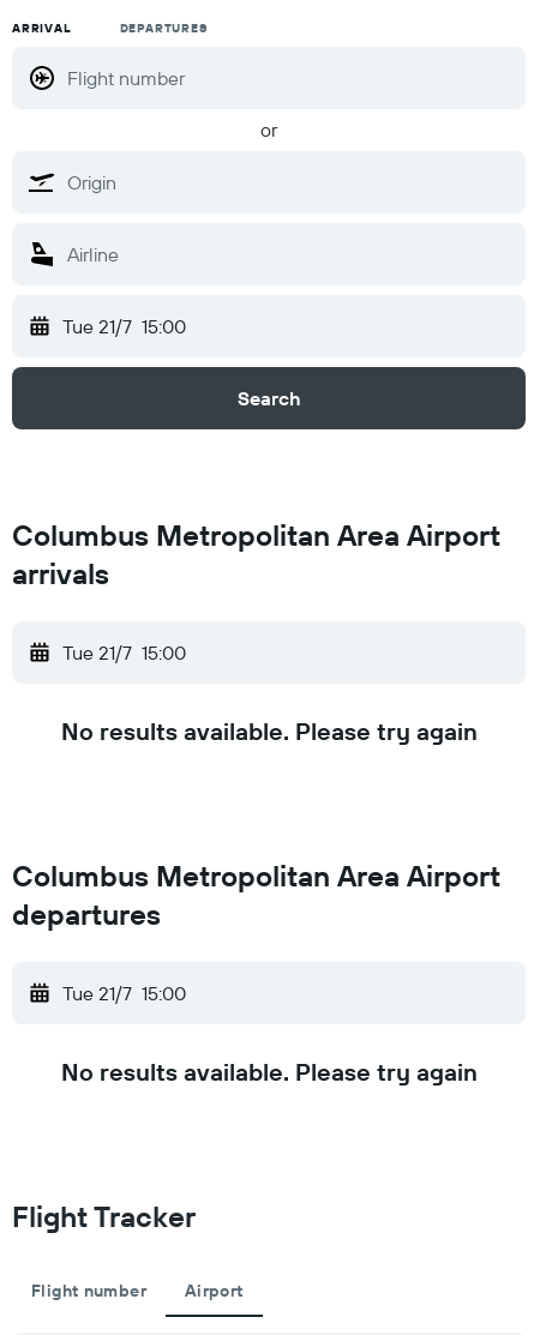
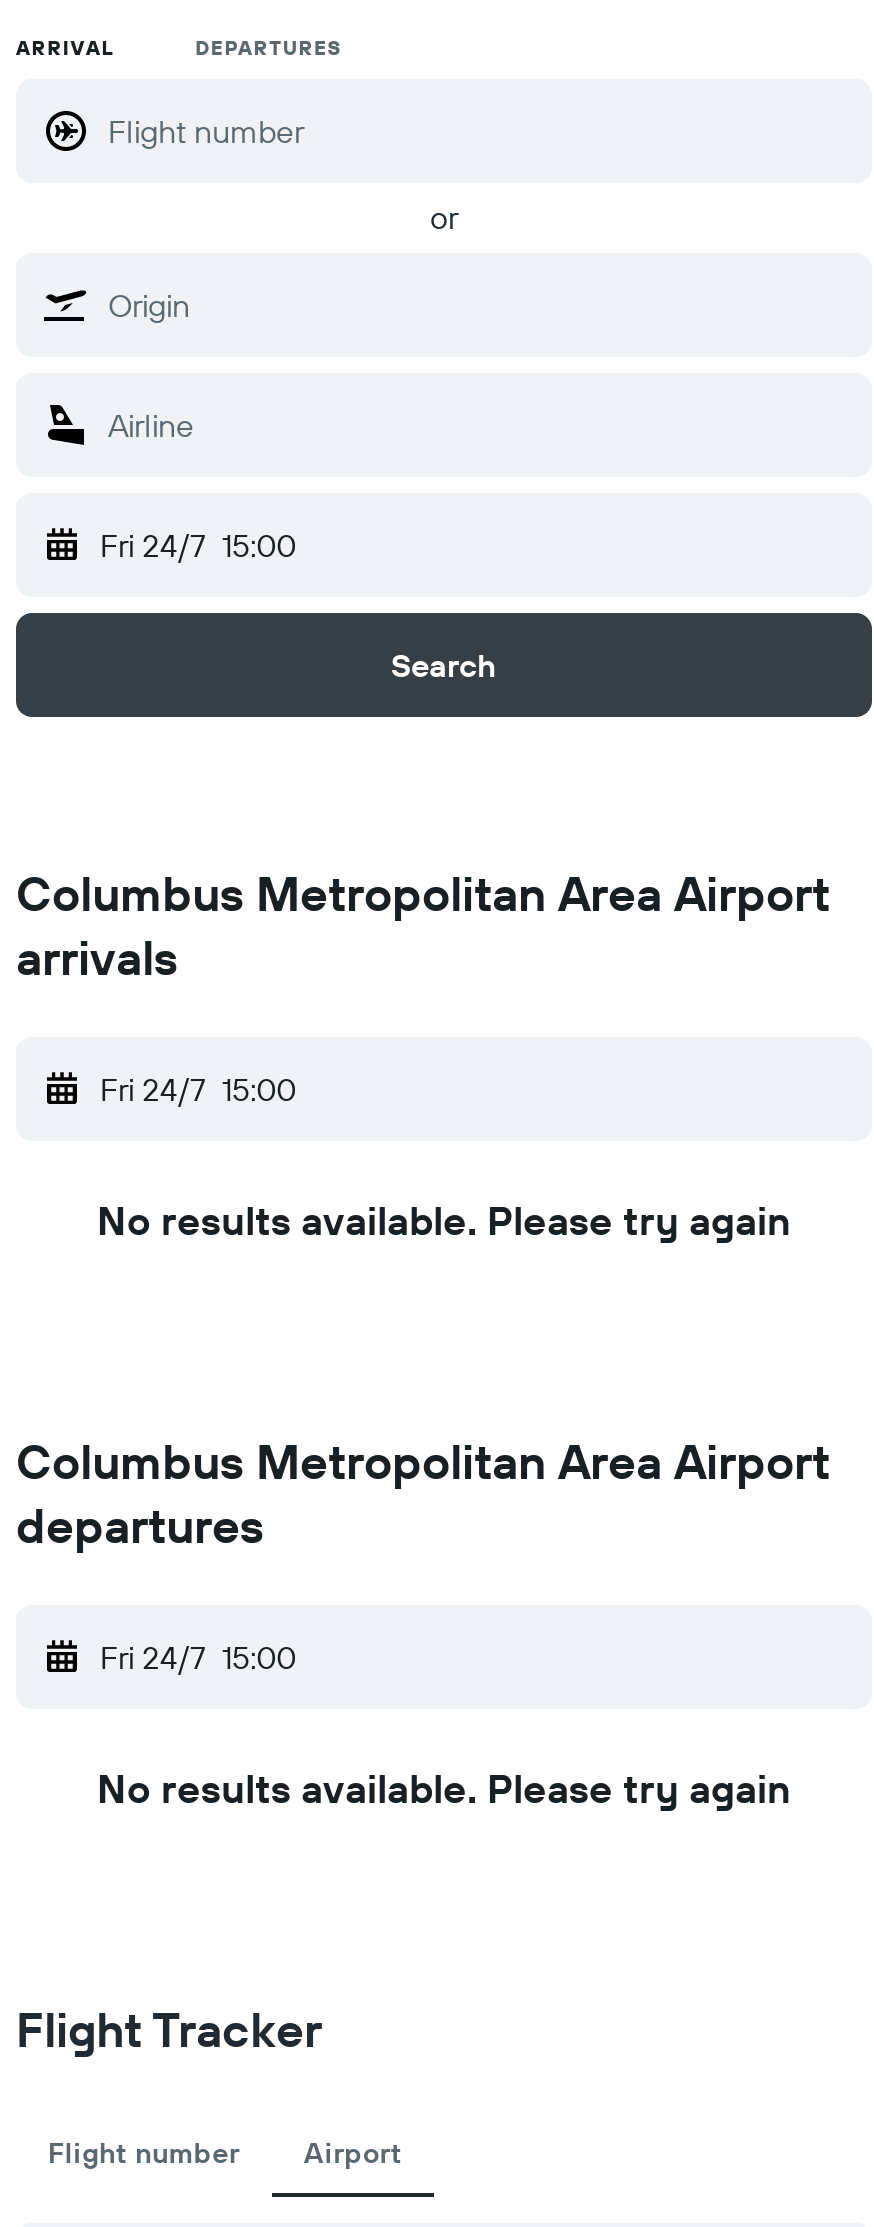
- Tue 21/7 15:00
+ Fri 24/7 15:00

- Tue 21/7 15:00
+ Fri 24/7 15:00

- Tue 21/7 15:00
+ Fri 24/7 15:00
